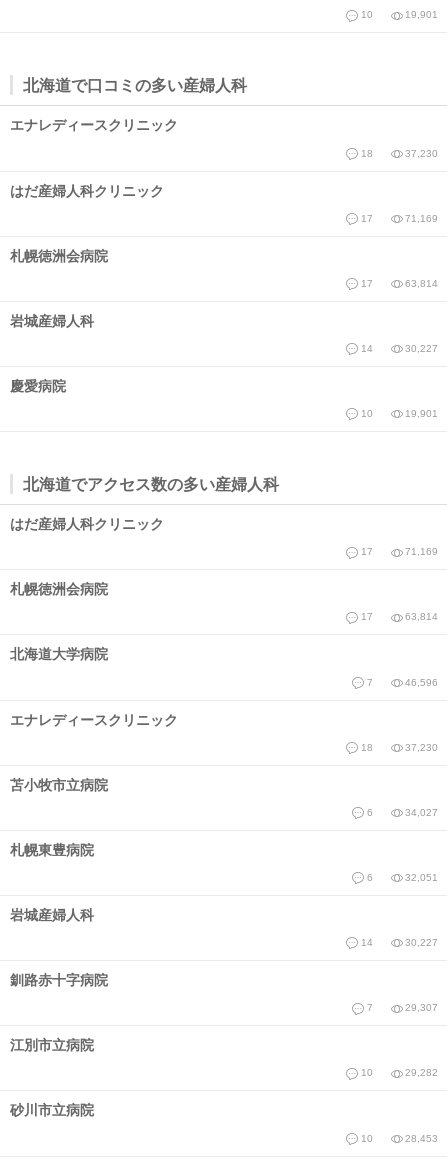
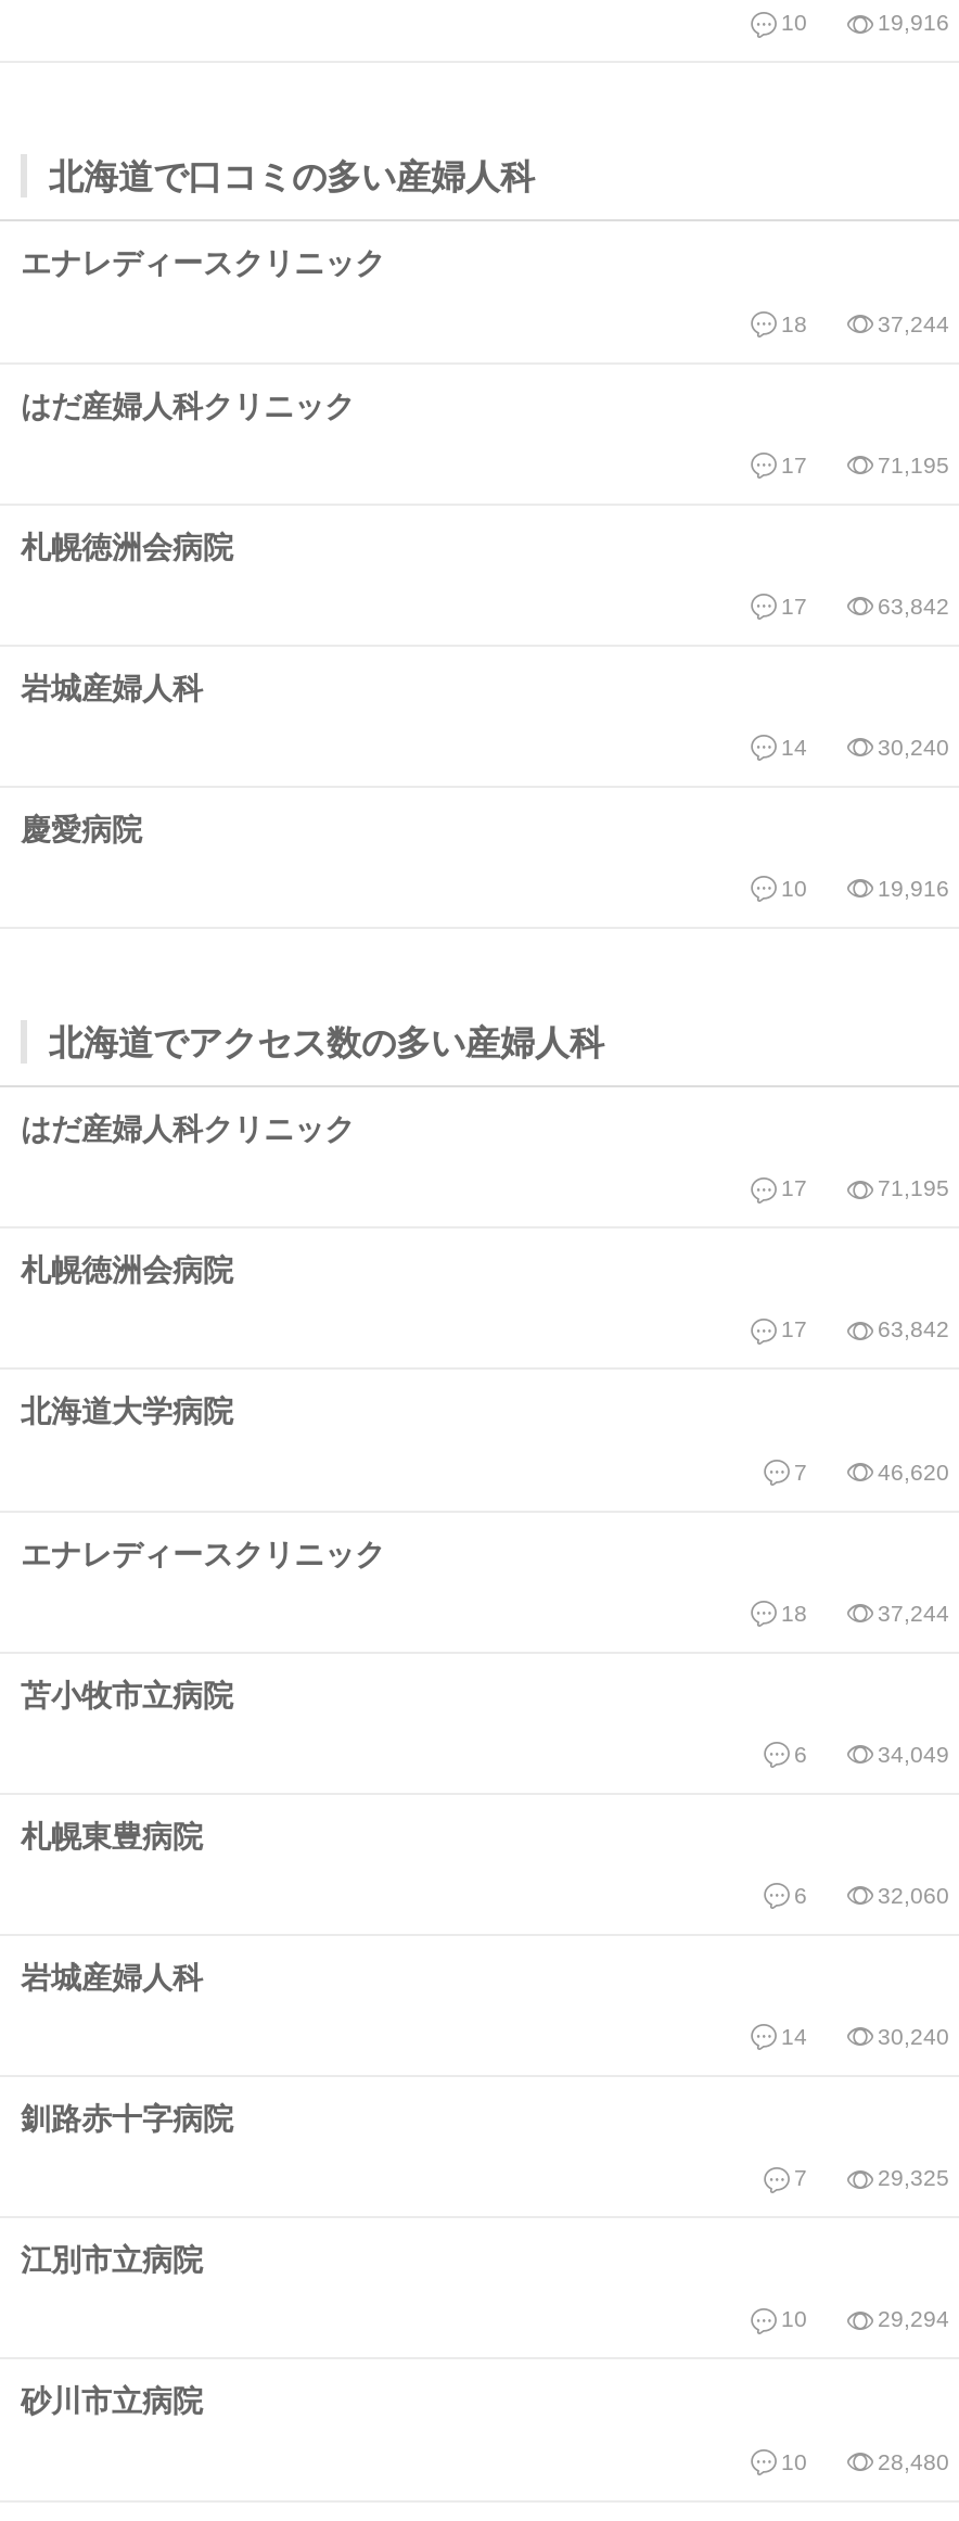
- 19,901
+ 19,916

- 37,230
+ 37,244

- 71,169
+ 71,195

- 63,814
+ 63,842

- 30,227
+ 30,240

- 19,901
+ 19,916

- 71,169
+ 71,195

- 63,814
+ 63,842

- 46,596
+ 46,620

- 37,230
+ 37,244

- 34,027
+ 34,049

- 32,051
+ 32,060

- 30,227
+ 30,240

- 29,307
+ 29,325

- 29,282
+ 29,294

- 28,453
+ 28,480
